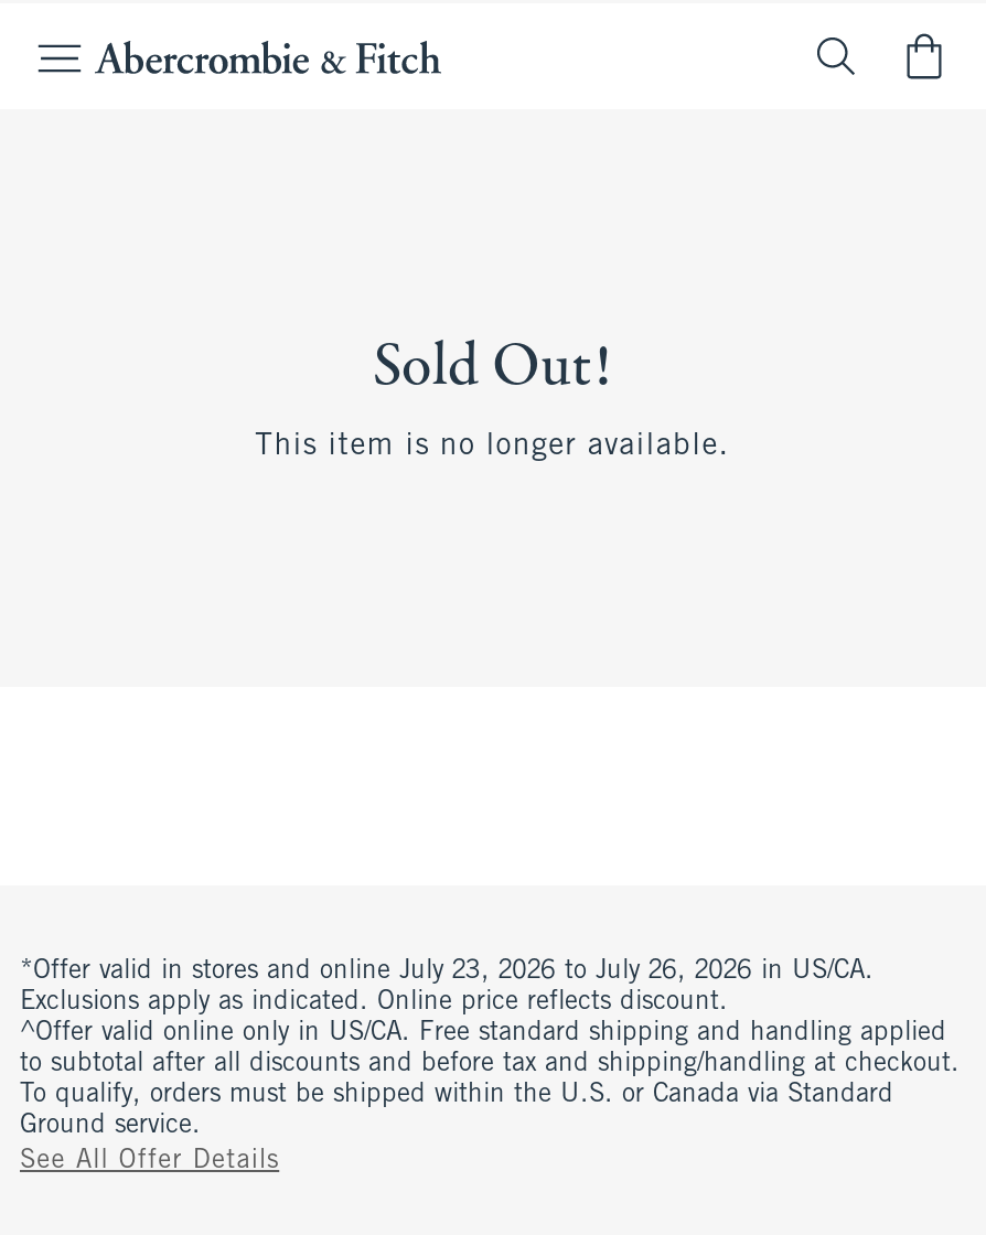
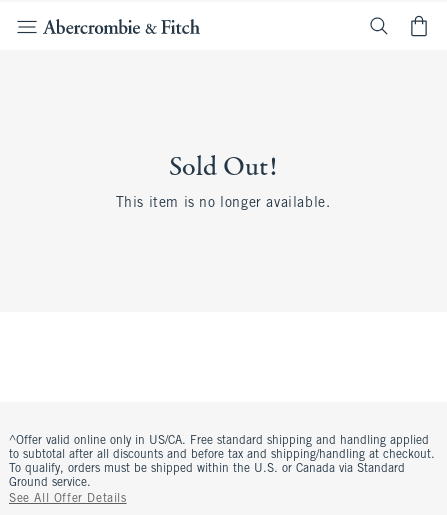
- *Offer valid in stores and online July 23, 2026 to July 26, 2026 in US/CA.
- Exclusions apply as indicated. Online price reflects discount.
